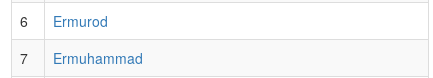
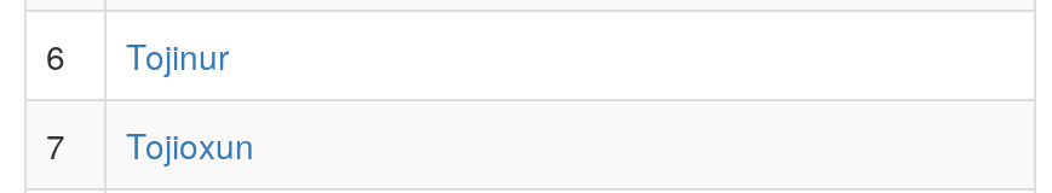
- Ermurod
+ Tojinur

- Ermuhammad
+ Tojioxun
